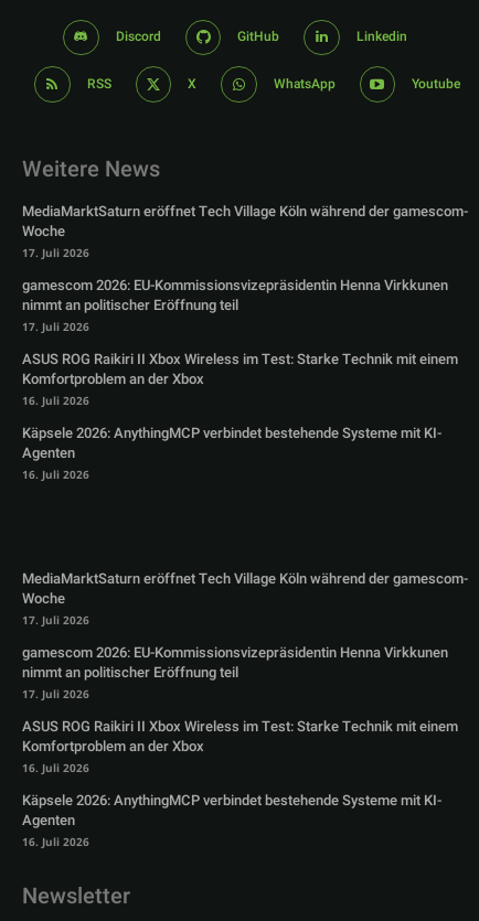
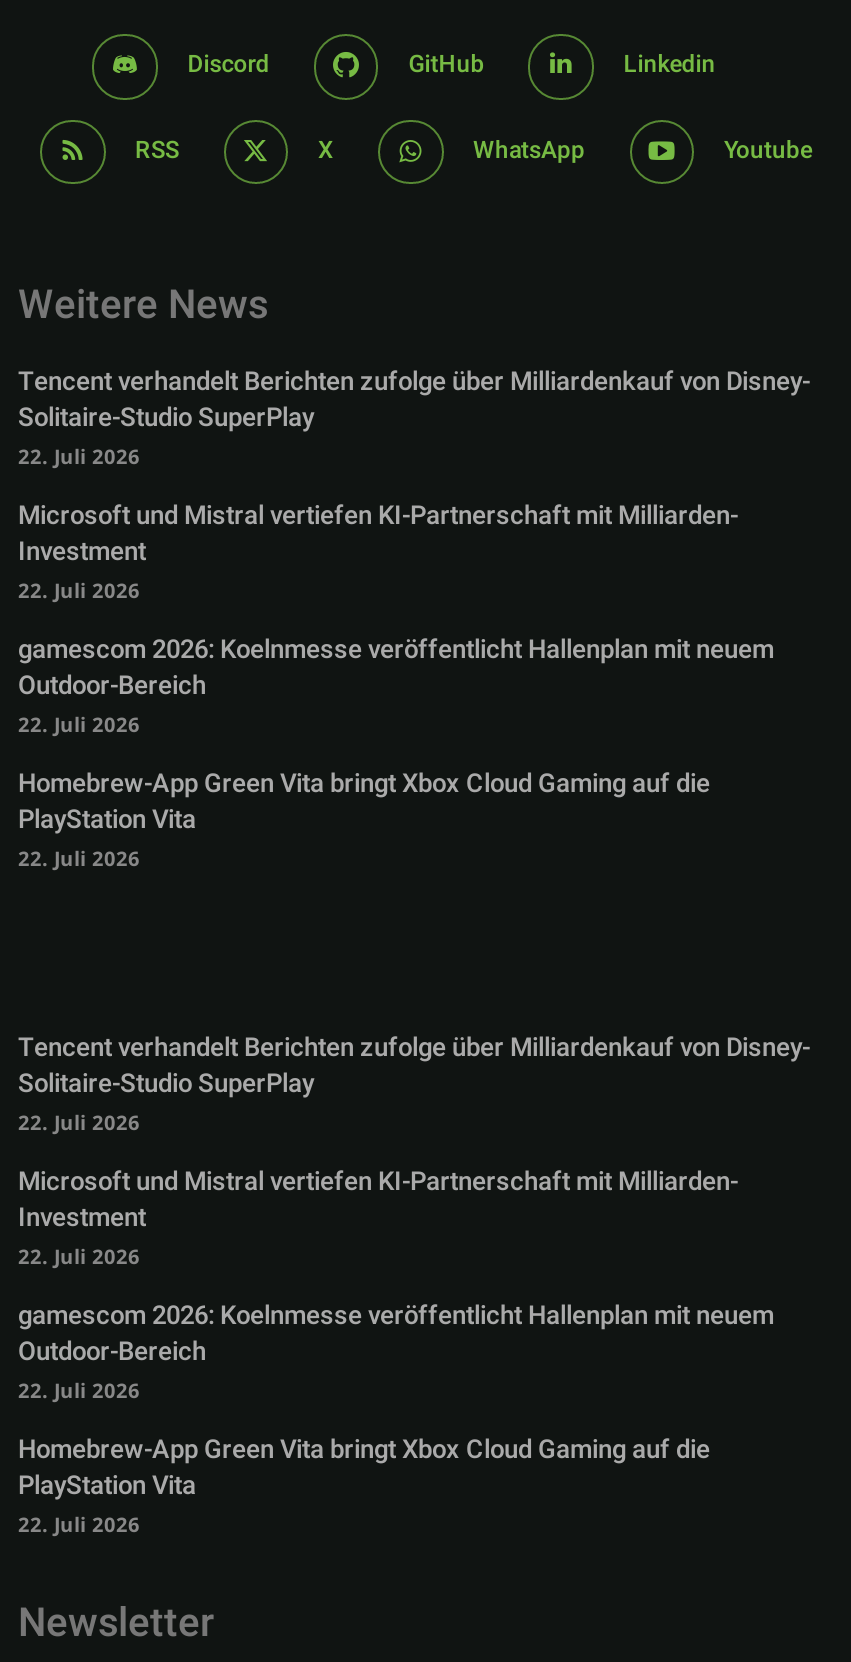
- MediaMarktSaturn eröffnet Tech Village Köln während der gamescom-
- Woche
- 17. Juli 2026
+ Tencent verhandelt Berichten zufolge über Milliardenkauf von Disney-
+ Solitaire-Studio SuperPlay
+ 22. Juli 2026

- gamescom 2026: EU-Kommissionsvizepräsidentin Henna Virkkunen
- nimmt an politischer Eröffnung teil
- 17. Juli 2026
+ Microsoft und Mistral vertiefen KI-Partnerschaft mit Milliarden-
+ Investment
+ 22. Juli 2026

- ASUS ROG Raikiri II Xbox Wireless im Test: Starke Technik mit einem
- Komfortproblem an der Xbox
- 16. Juli 2026
+ gamescom 2026: Koelnmesse veröffentlicht Hallenplan mit neuem
+ Outdoor-Bereich
+ 22. Juli 2026

- Käpsele 2026: AnythingMCP verbindet bestehende Systeme mit KI-
- Agenten
- 16. Juli 2026
+ Homebrew-App Green Vita bringt Xbox Cloud Gaming auf die
+ PlayStation Vita
+ 22. Juli 2026

- MediaMarktSaturn eröffnet Tech Village Köln während der gamescom-
- Woche
- 17. Juli 2026
+ Tencent verhandelt Berichten zufolge über Milliardenkauf von Disney-
+ Solitaire-Studio SuperPlay
+ 22. Juli 2026

- gamescom 2026: EU-Kommissionsvizepräsidentin Henna Virkkunen
- nimmt an politischer Eröffnung teil
- 17. Juli 2026
+ Microsoft und Mistral vertiefen KI-Partnerschaft mit Milliarden-
+ Investment
+ 22. Juli 2026

- ASUS ROG Raikiri II Xbox Wireless im Test: Starke Technik mit einem
- Komfortproblem an der Xbox
- 16. Juli 2026
+ gamescom 2026: Koelnmesse veröffentlicht Hallenplan mit neuem
+ Outdoor-Bereich
+ 22. Juli 2026

- Käpsele 2026: AnythingMCP verbindet bestehende Systeme mit KI-
- Agenten
- 16. Juli 2026
+ Homebrew-App Green Vita bringt Xbox Cloud Gaming auf die
+ PlayStation Vita
+ 22. Juli 2026
